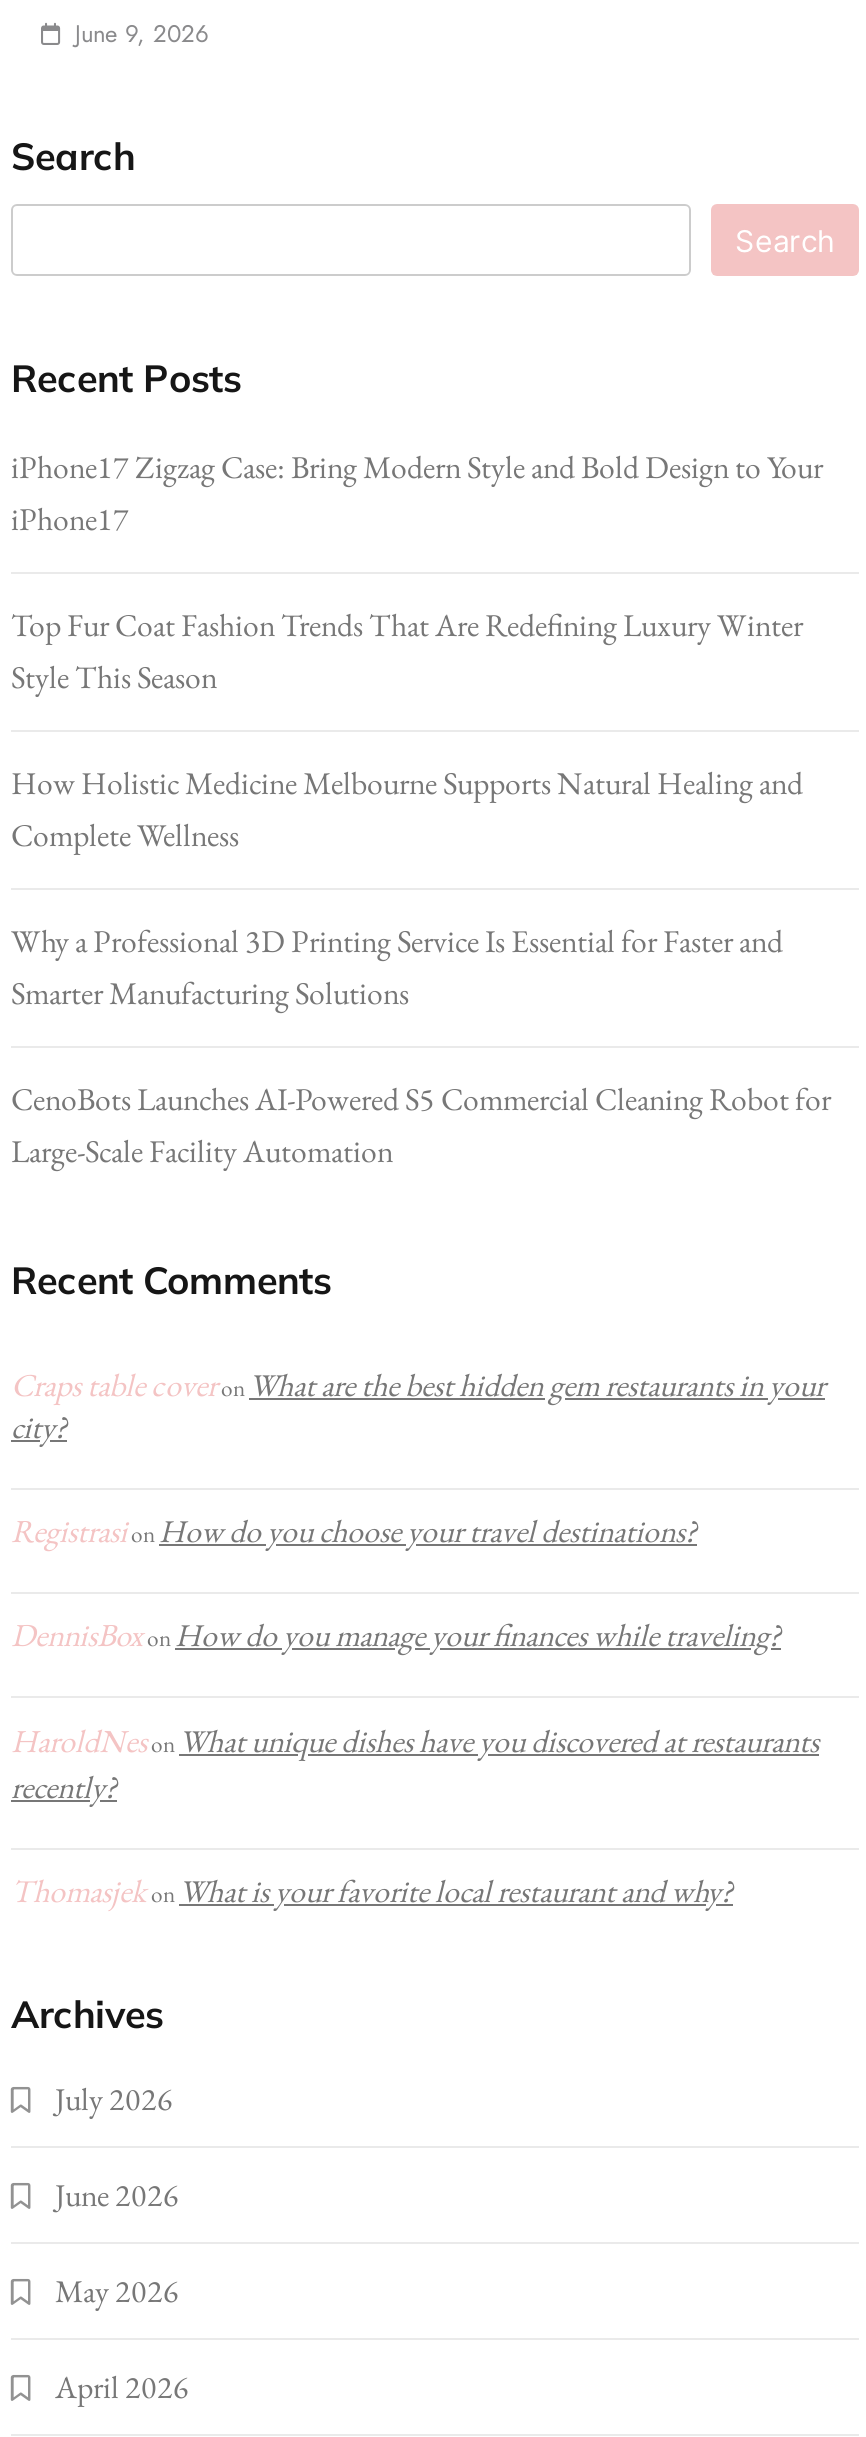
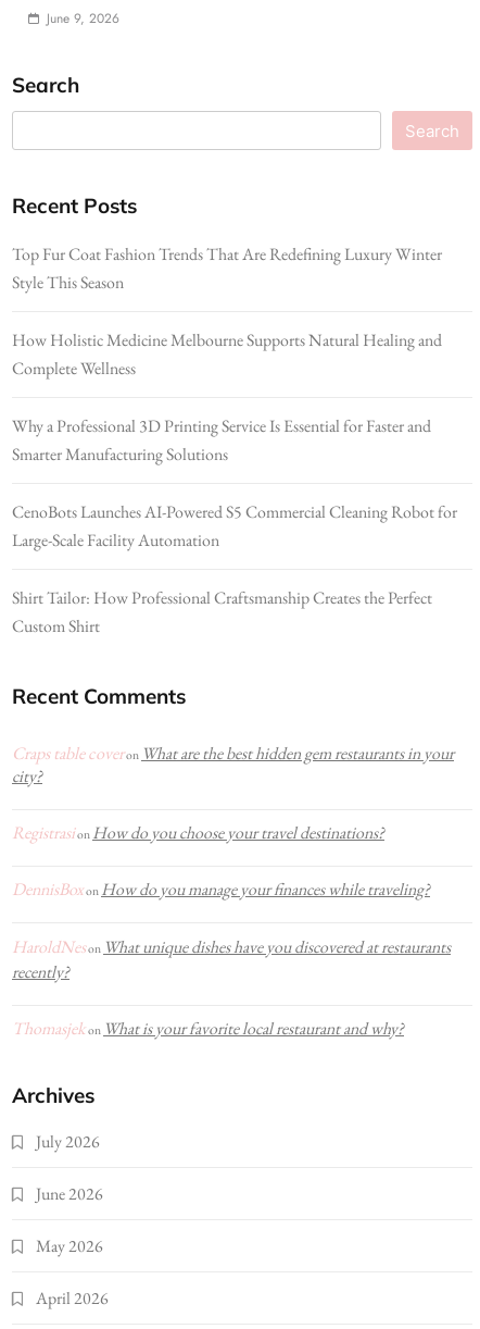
- iPhone17 Zigzag Case: Bring Modern Style and Bold Design to Your
- iPhone17

moved up: Top Fur Coat Fashion Trends That Are Redefining Luxury Winter | Style This Season | How Holistic Medicine Melbourne Supports Natural Healing and | Complete Wellness | Why a Professional 3D Printing Service Is Essential for Faster and | Smarter Manufacturing Solutions | CenoBots Launches AI-Powered S5 Commercial Cleaning Robot for | Large-Scale Facility Automation

+ Shirt Tailor: How Professional Craftsmanship Creates the Perfect
+ Custom Shirt
